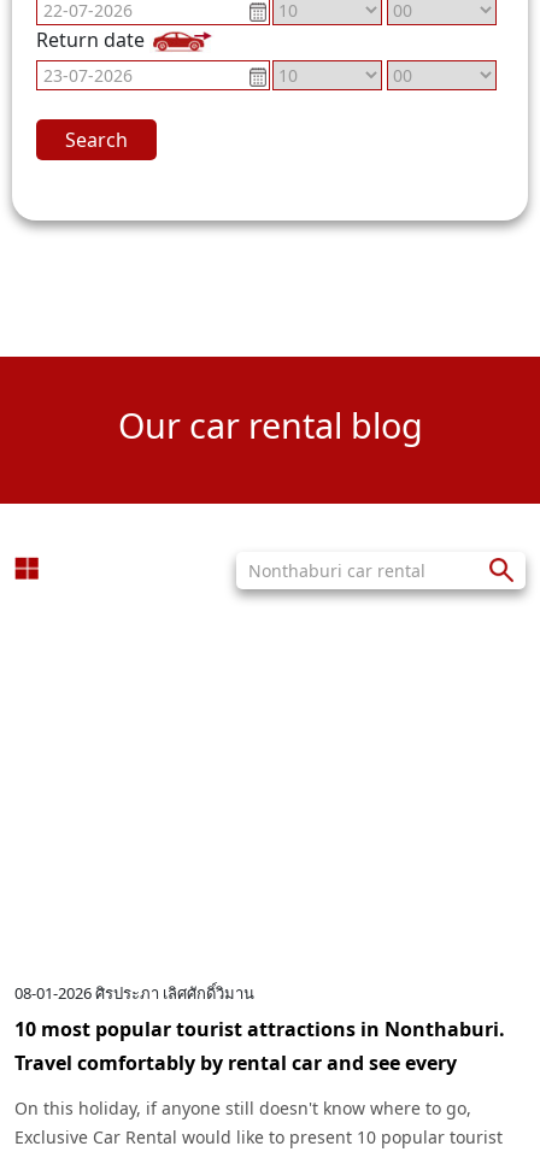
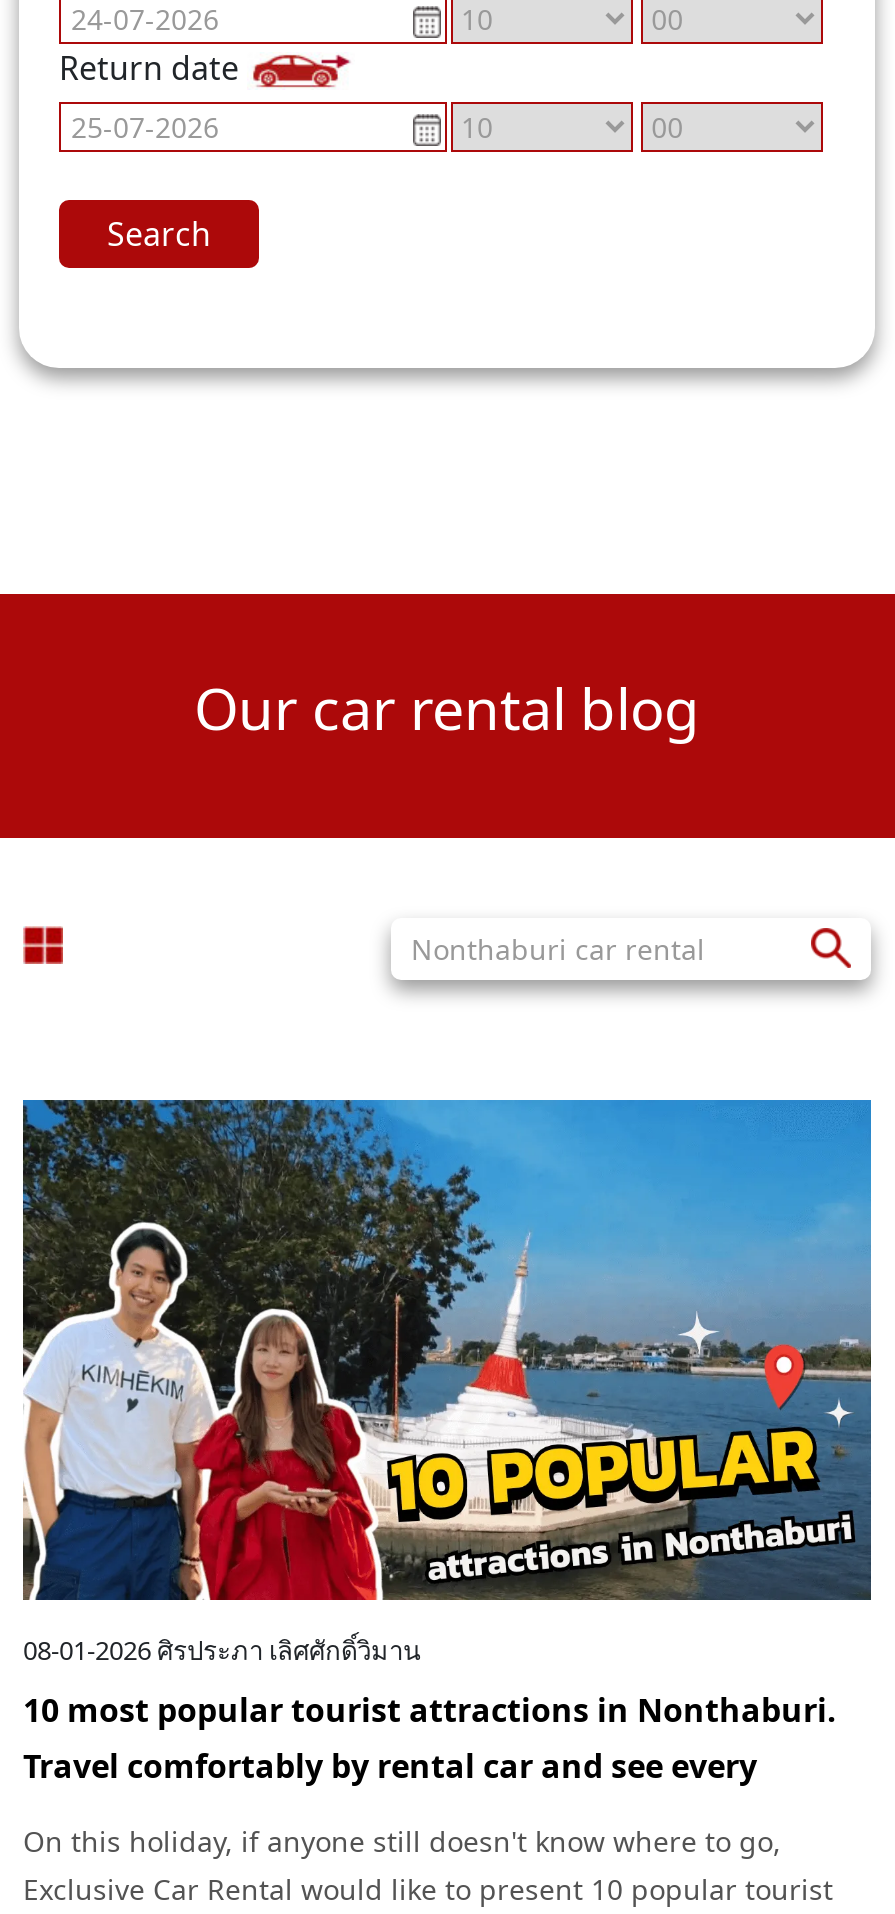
+ [image]
